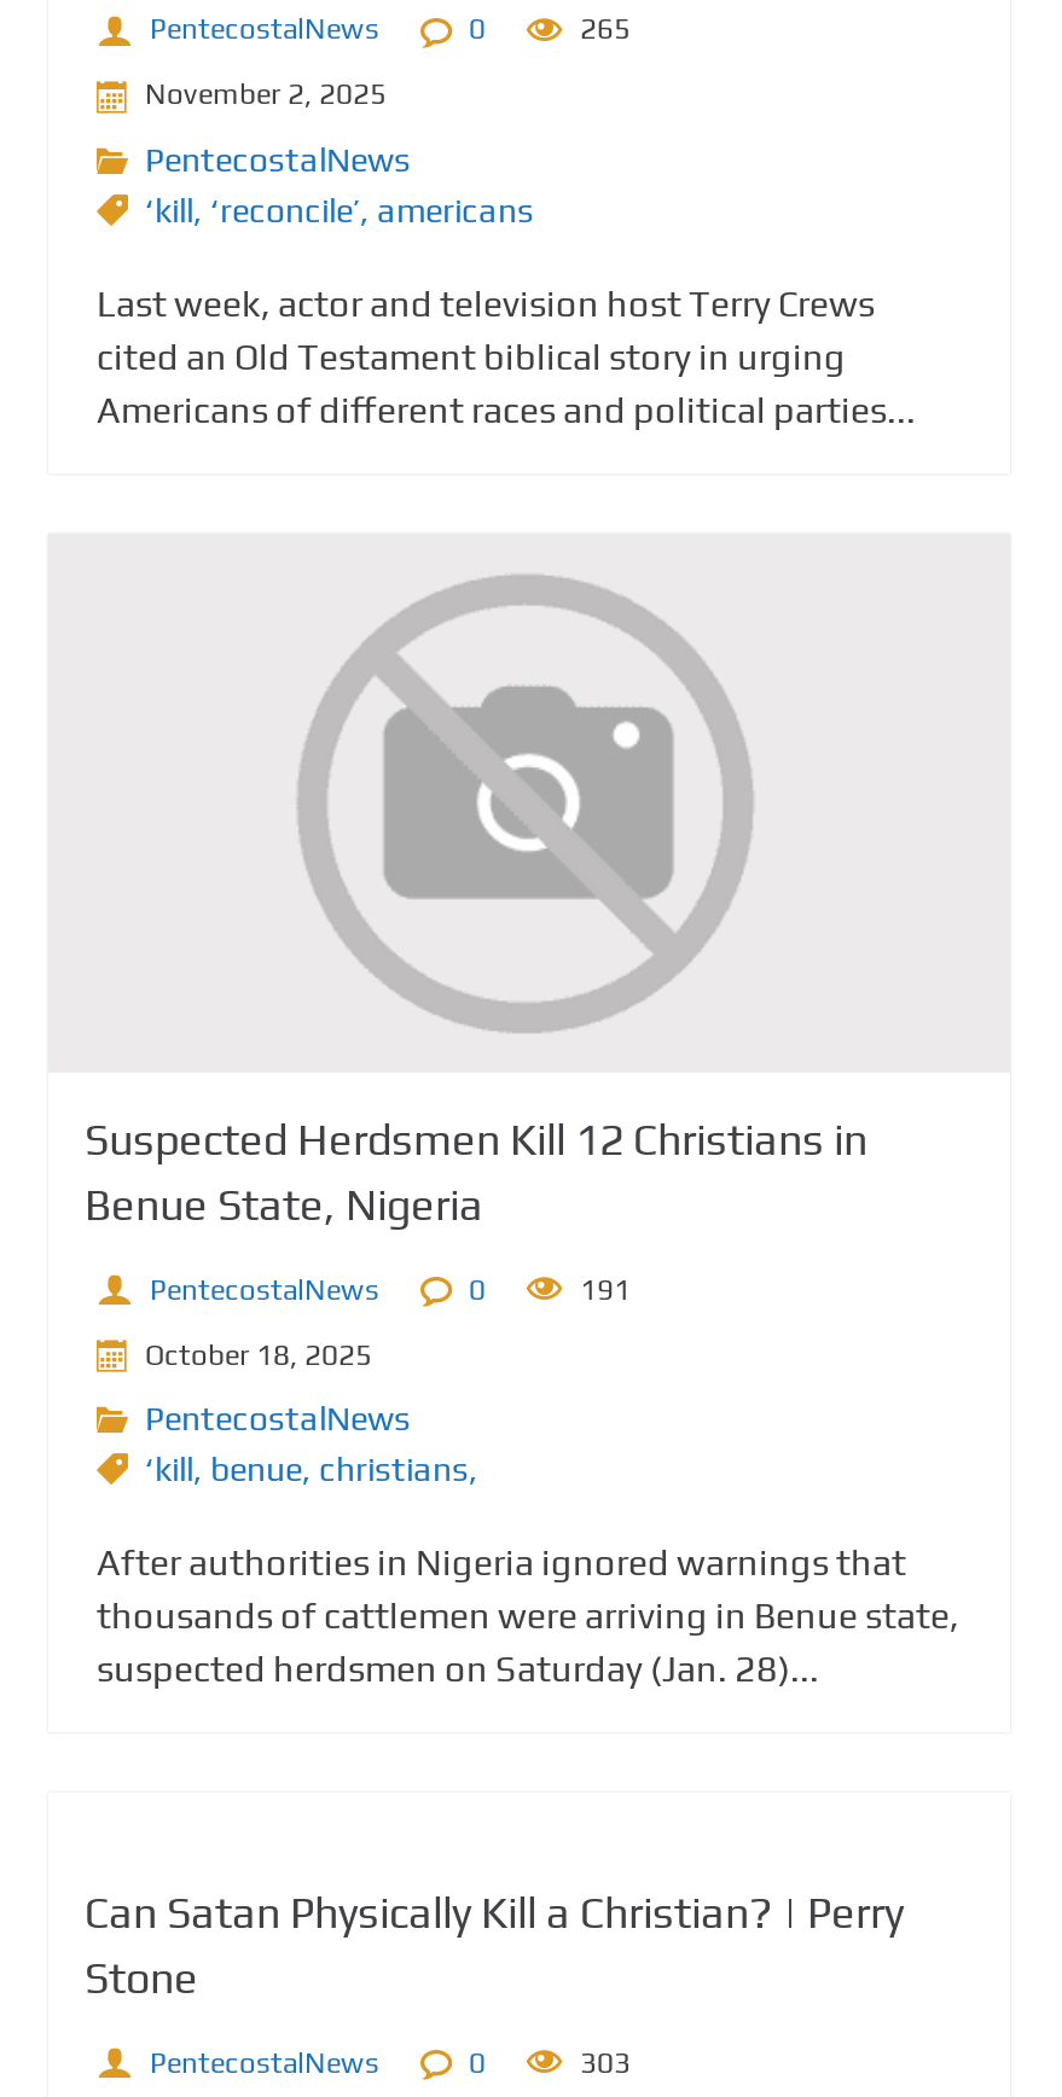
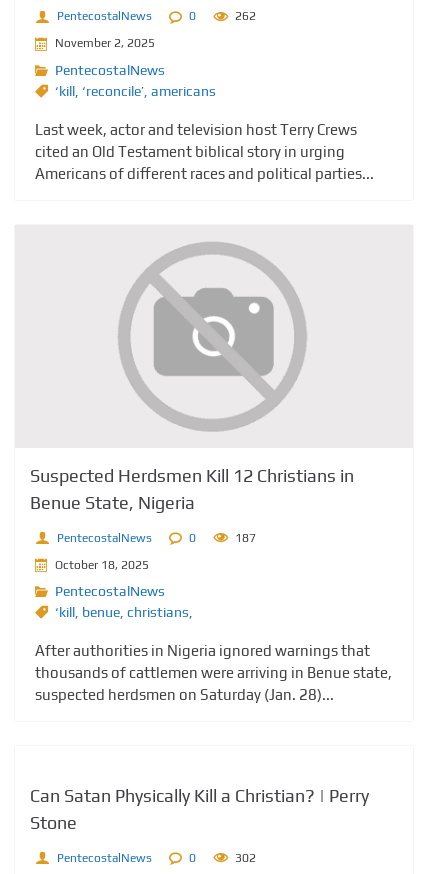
- 265
+ 262

- 191
+ 187

- 303
+ 302
